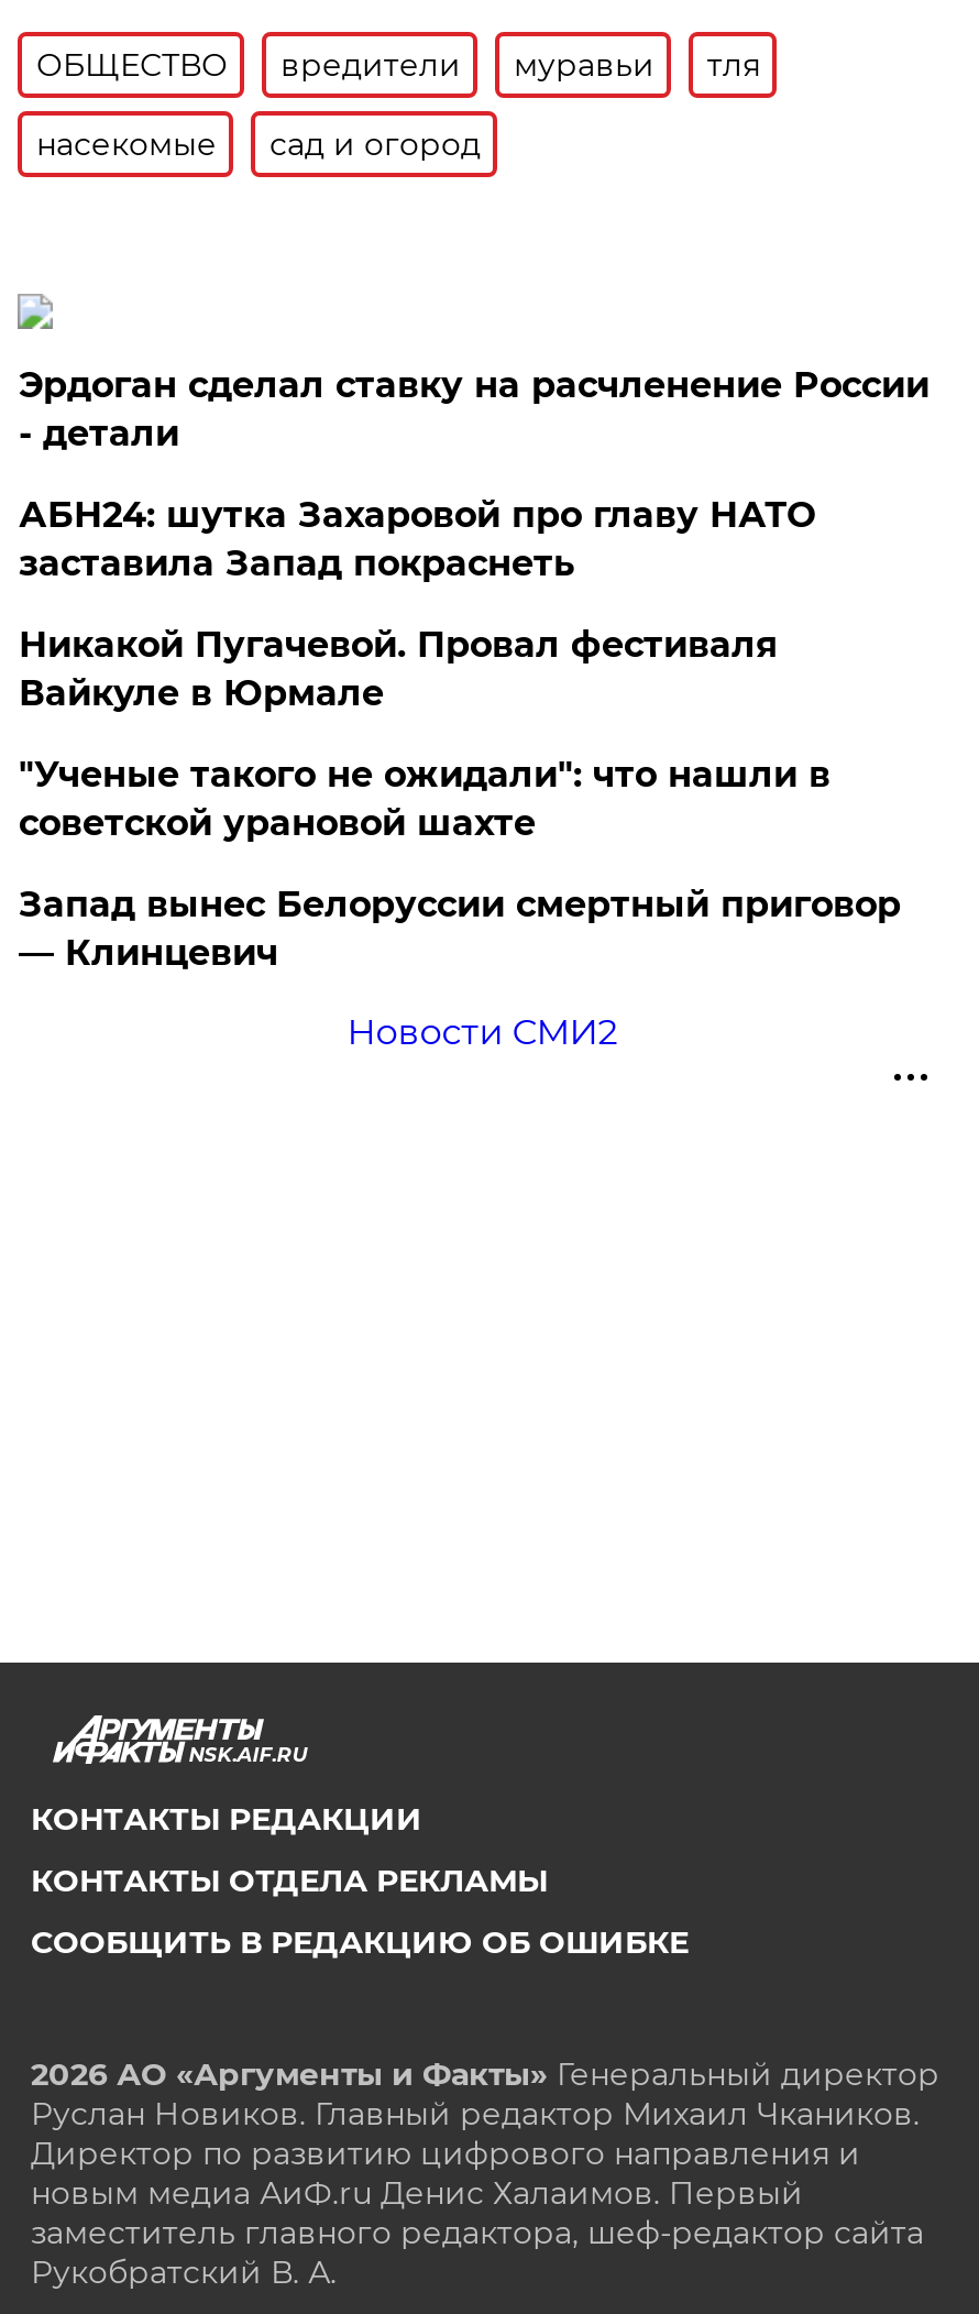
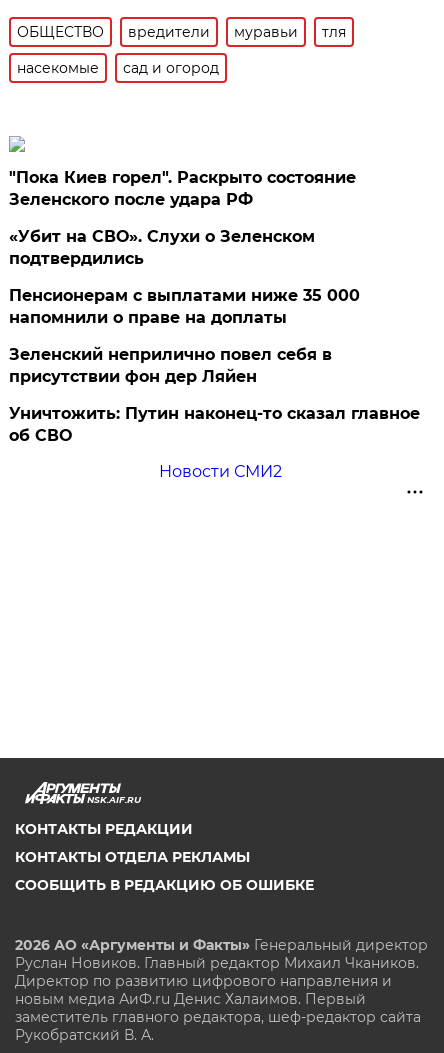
- Эрдоган сделал ставку на расчленение России
- - детали
+ "Пока Киев горел". Раскрыто состояние
+ Зеленского после удара РФ

- АБН24: шутка Захаровой про главу НАТО
- заставила Запад покраснеть
+ «Убит на СВО». Слухи о Зеленском
+ подтвердились

- Никакой Пугачевой. Провал фестиваля
- Вайкуле в Юрмале
+ Пенсионерам с выплатами ниже 35 000
+ напомнили о праве на доплаты

- "Ученые такого не ожидали": что нашли в
- советской урановой шахте
+ Зеленский неприлично повел cебя в
+ присутствии фон дер Ляйен

- Запад вынес Белоруссии смертный приговор
- — Клинцевич
+ Уничтожить: Путин наконец-то сказал главное
+ об СВО
